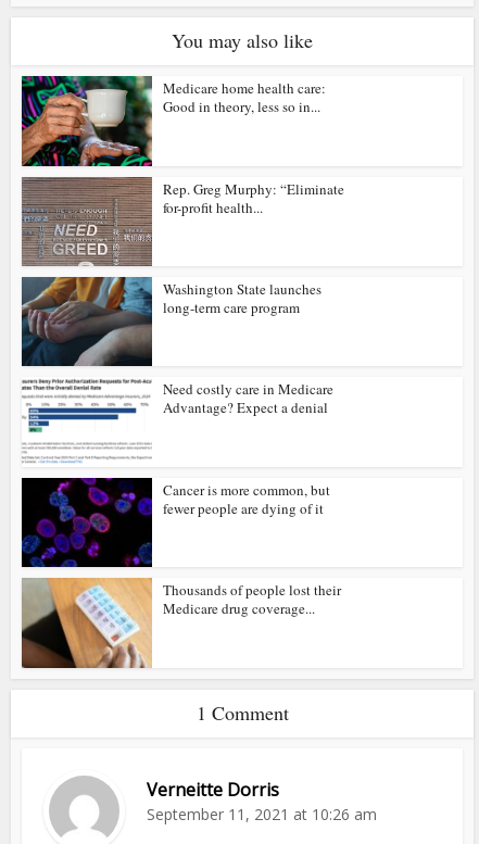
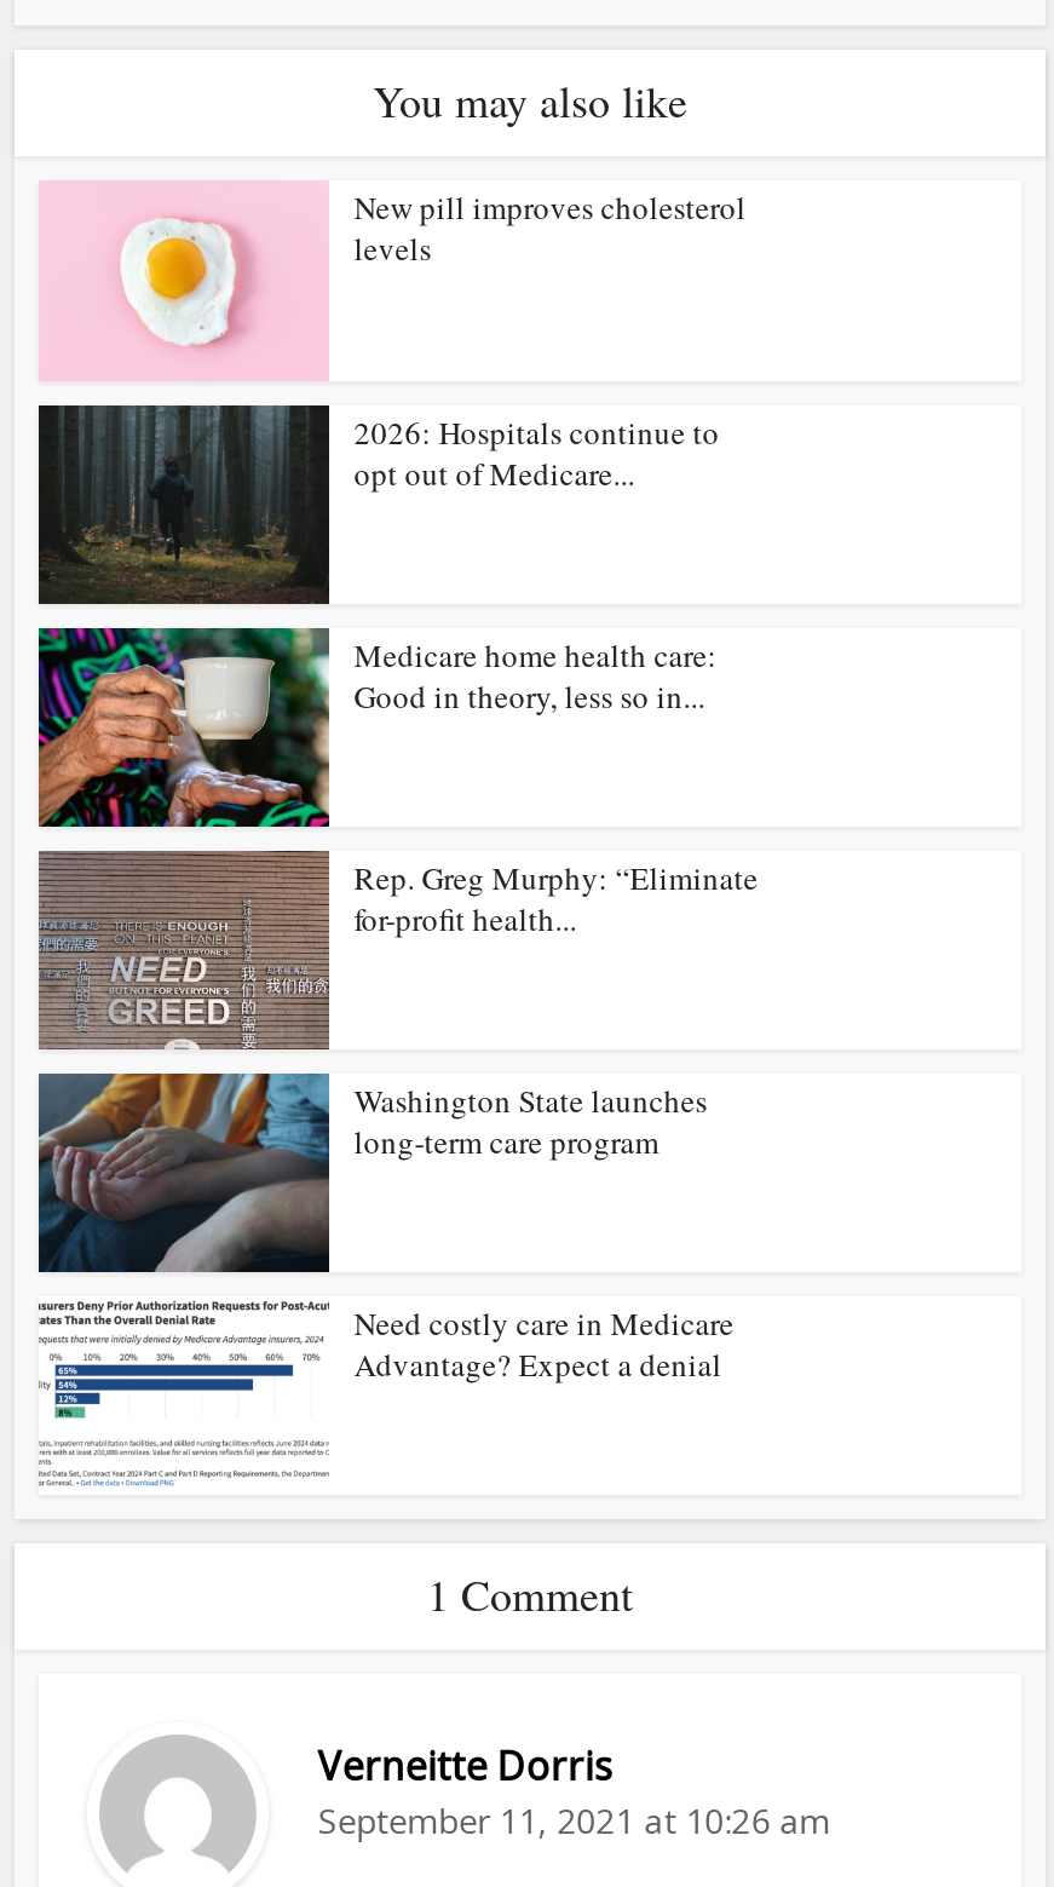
+ [image]
+ New pill improves cholesterol
+ levels

+ [image]
+ 2026: Hospitals continue to
+ opt out of Medicare...

moved down: Medicare home health care: | Good in theory, less so in... | Rep. Greg Murphy: “Eliminate | for-profit health... | Washington State launches | long-term care program | Need costly care in Medicare | Advantage? Expect a denial

moved down: [image]

- [image]
- Cancer is more common, but
- fewer people are dying of it

- [image]
- Thousands of people lost their
- Medicare drug coverage...
